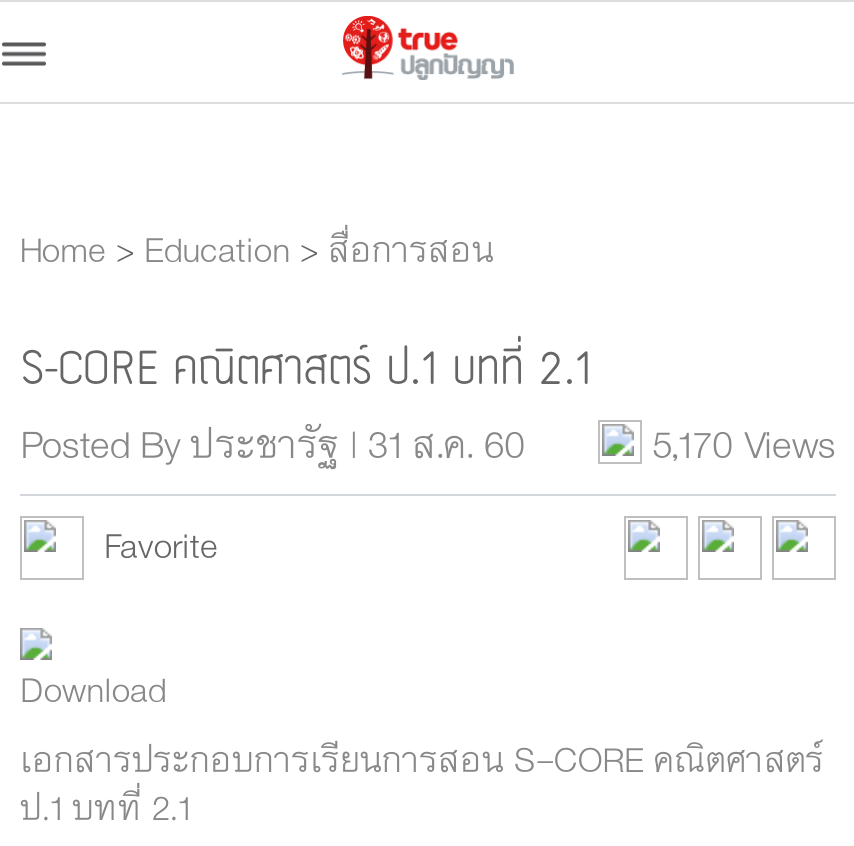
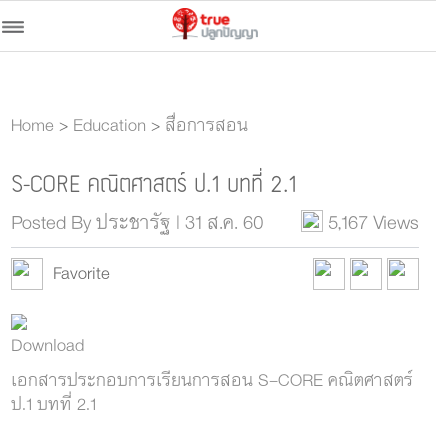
- 5,170 Views
+ 5,167 Views
